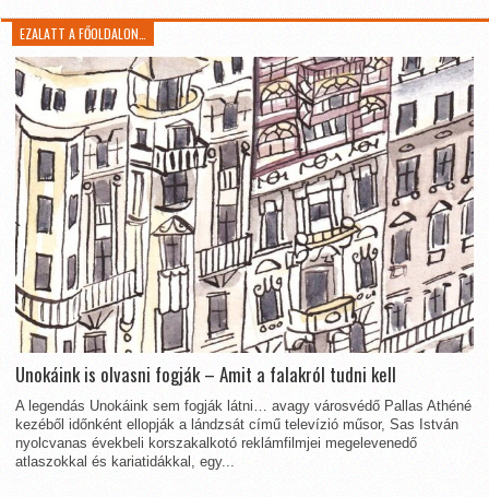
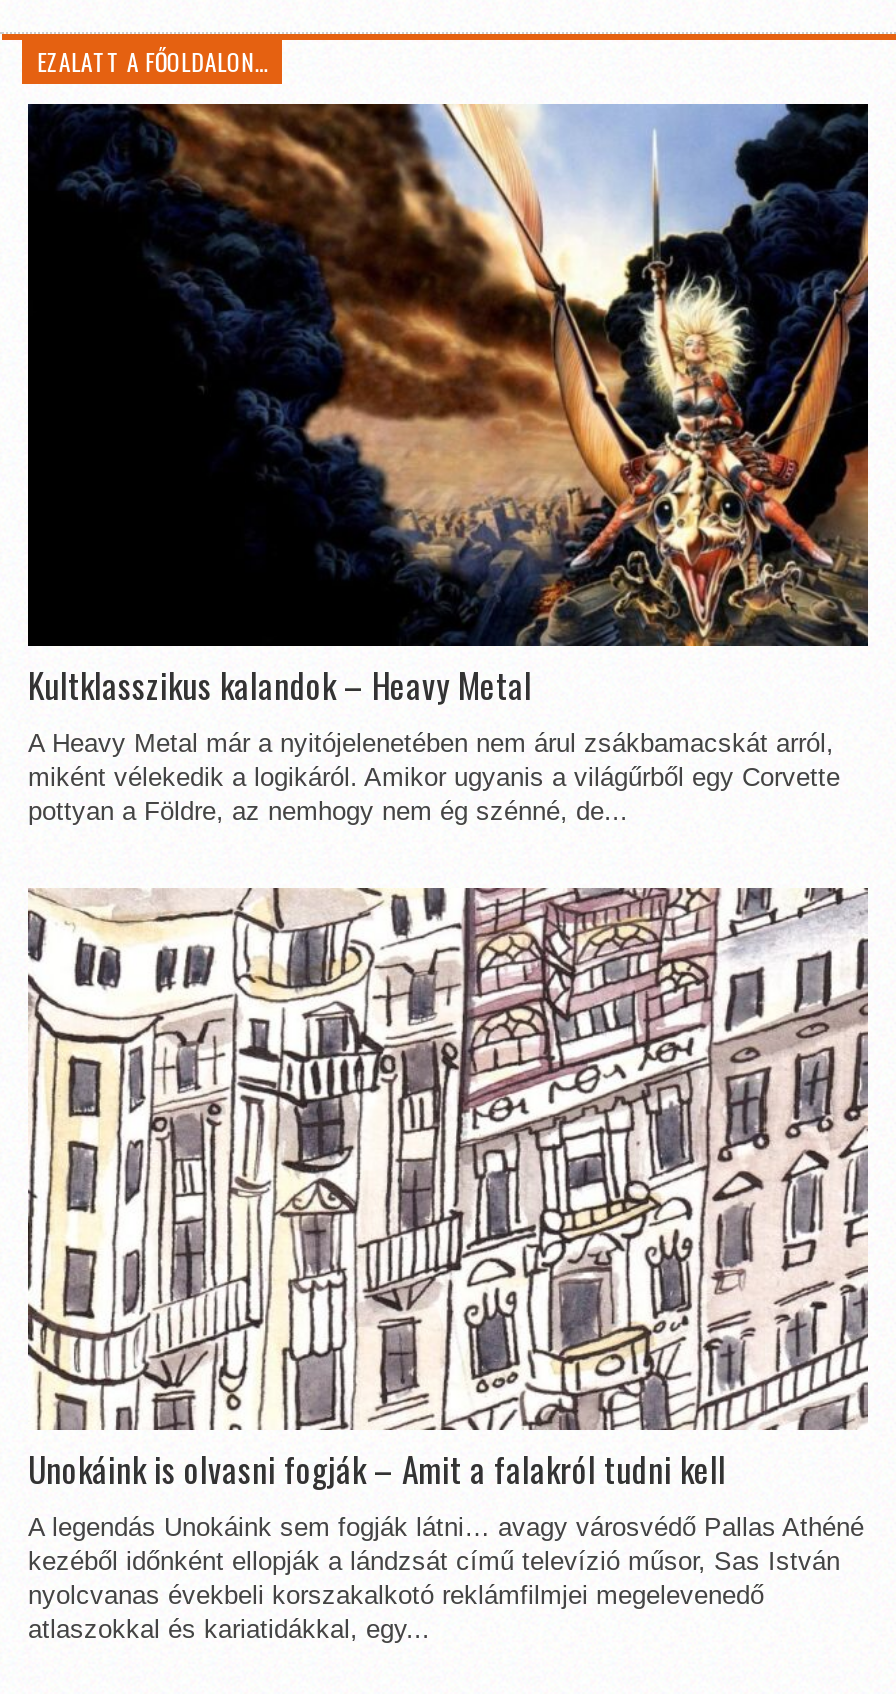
+ [image]
+ Kultklasszikus kalandok – Heavy Metal
+ A Heavy Metal már a nyitójelenetében nem árul zsákbamacskát arról,
+ miként vélekedik a logikáról. Amikor ugyanis a világűrből egy Corvette
+ pottyan a Földre, az nemhogy nem ég szénné, de...
